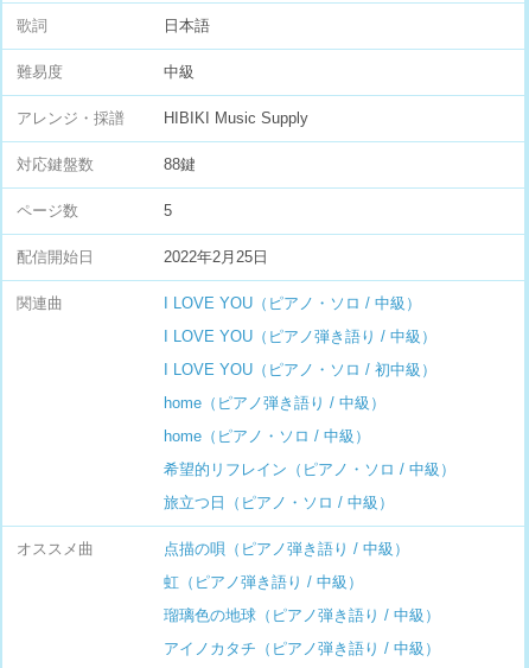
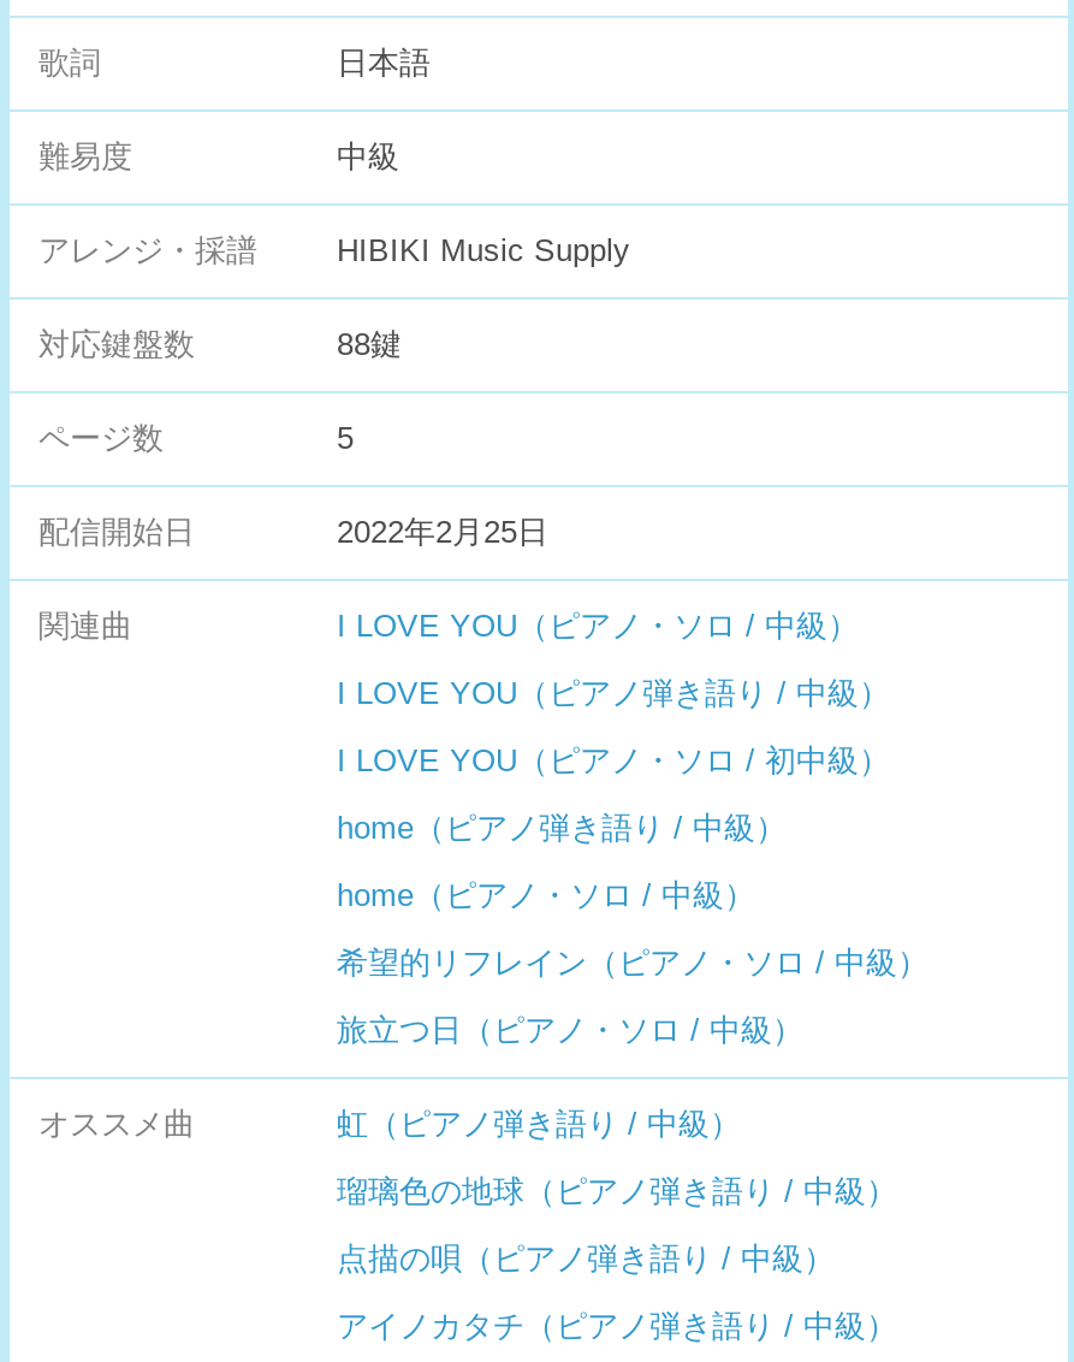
moved down: 点描の唄（ピアノ弾き語り / 中級）

moved up: 虹（ピアノ弾き語り / 中級） | 瑠璃色の地球（ピアノ弾き語り / 中級）
